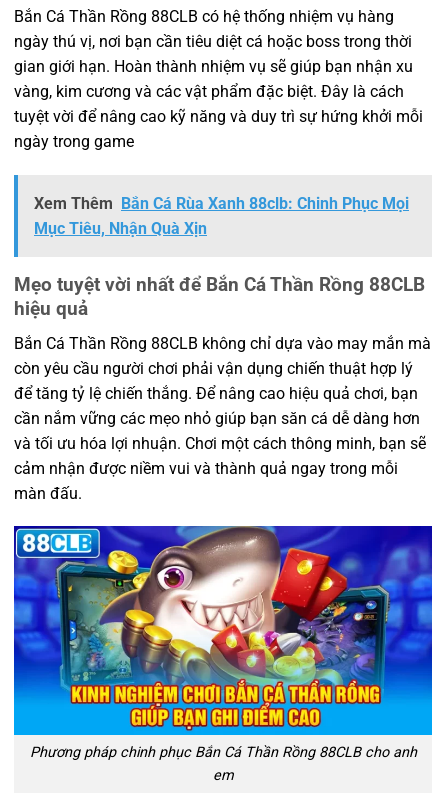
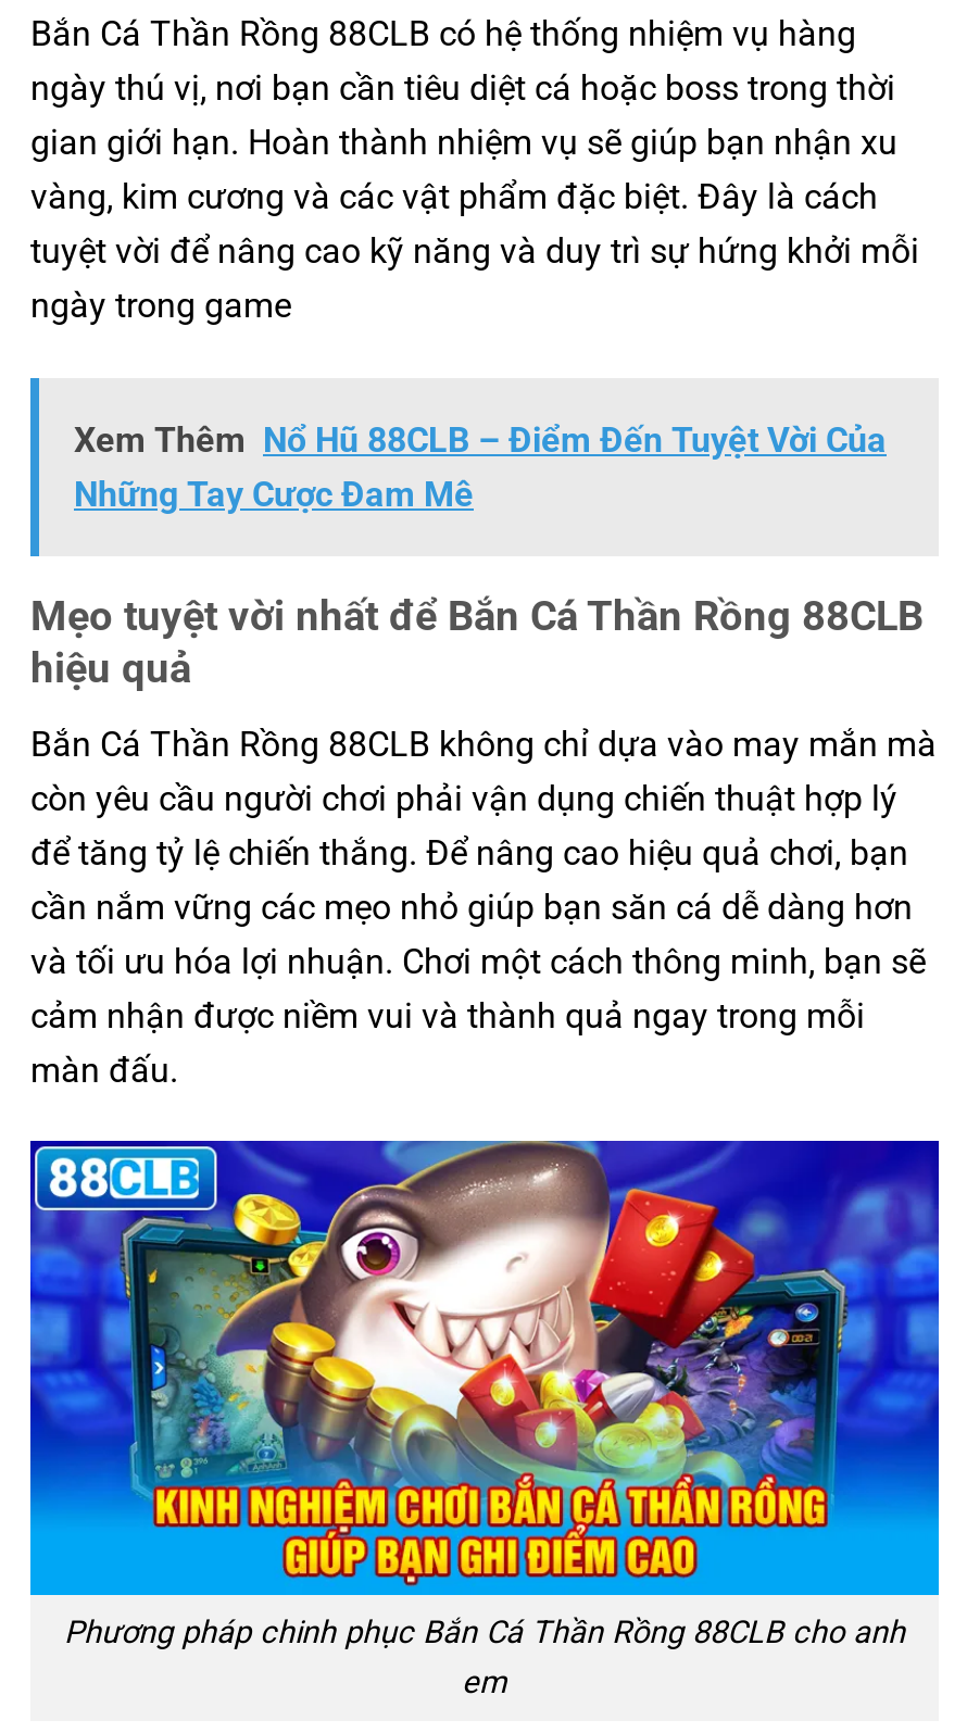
- Xem Thêm Bắn Cá Rùa Xanh 88clb: Chinh Phục Mọi
- Mục Tiêu, Nhận Quà Xịn
+ Xem Thêm Nổ Hũ 88CLB – Điểm Đến Tuyệt Vời Của
+ Những Tay Cược Đam Mê
